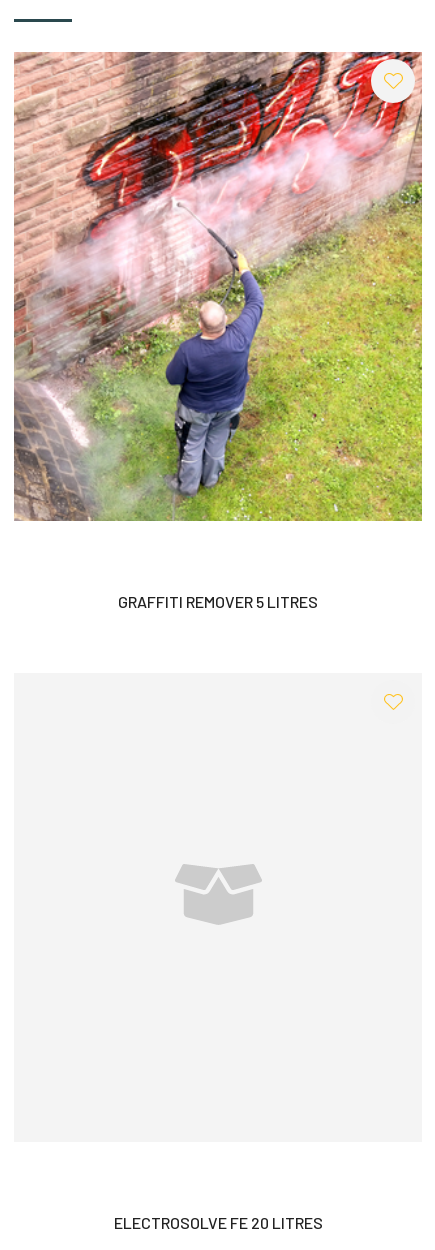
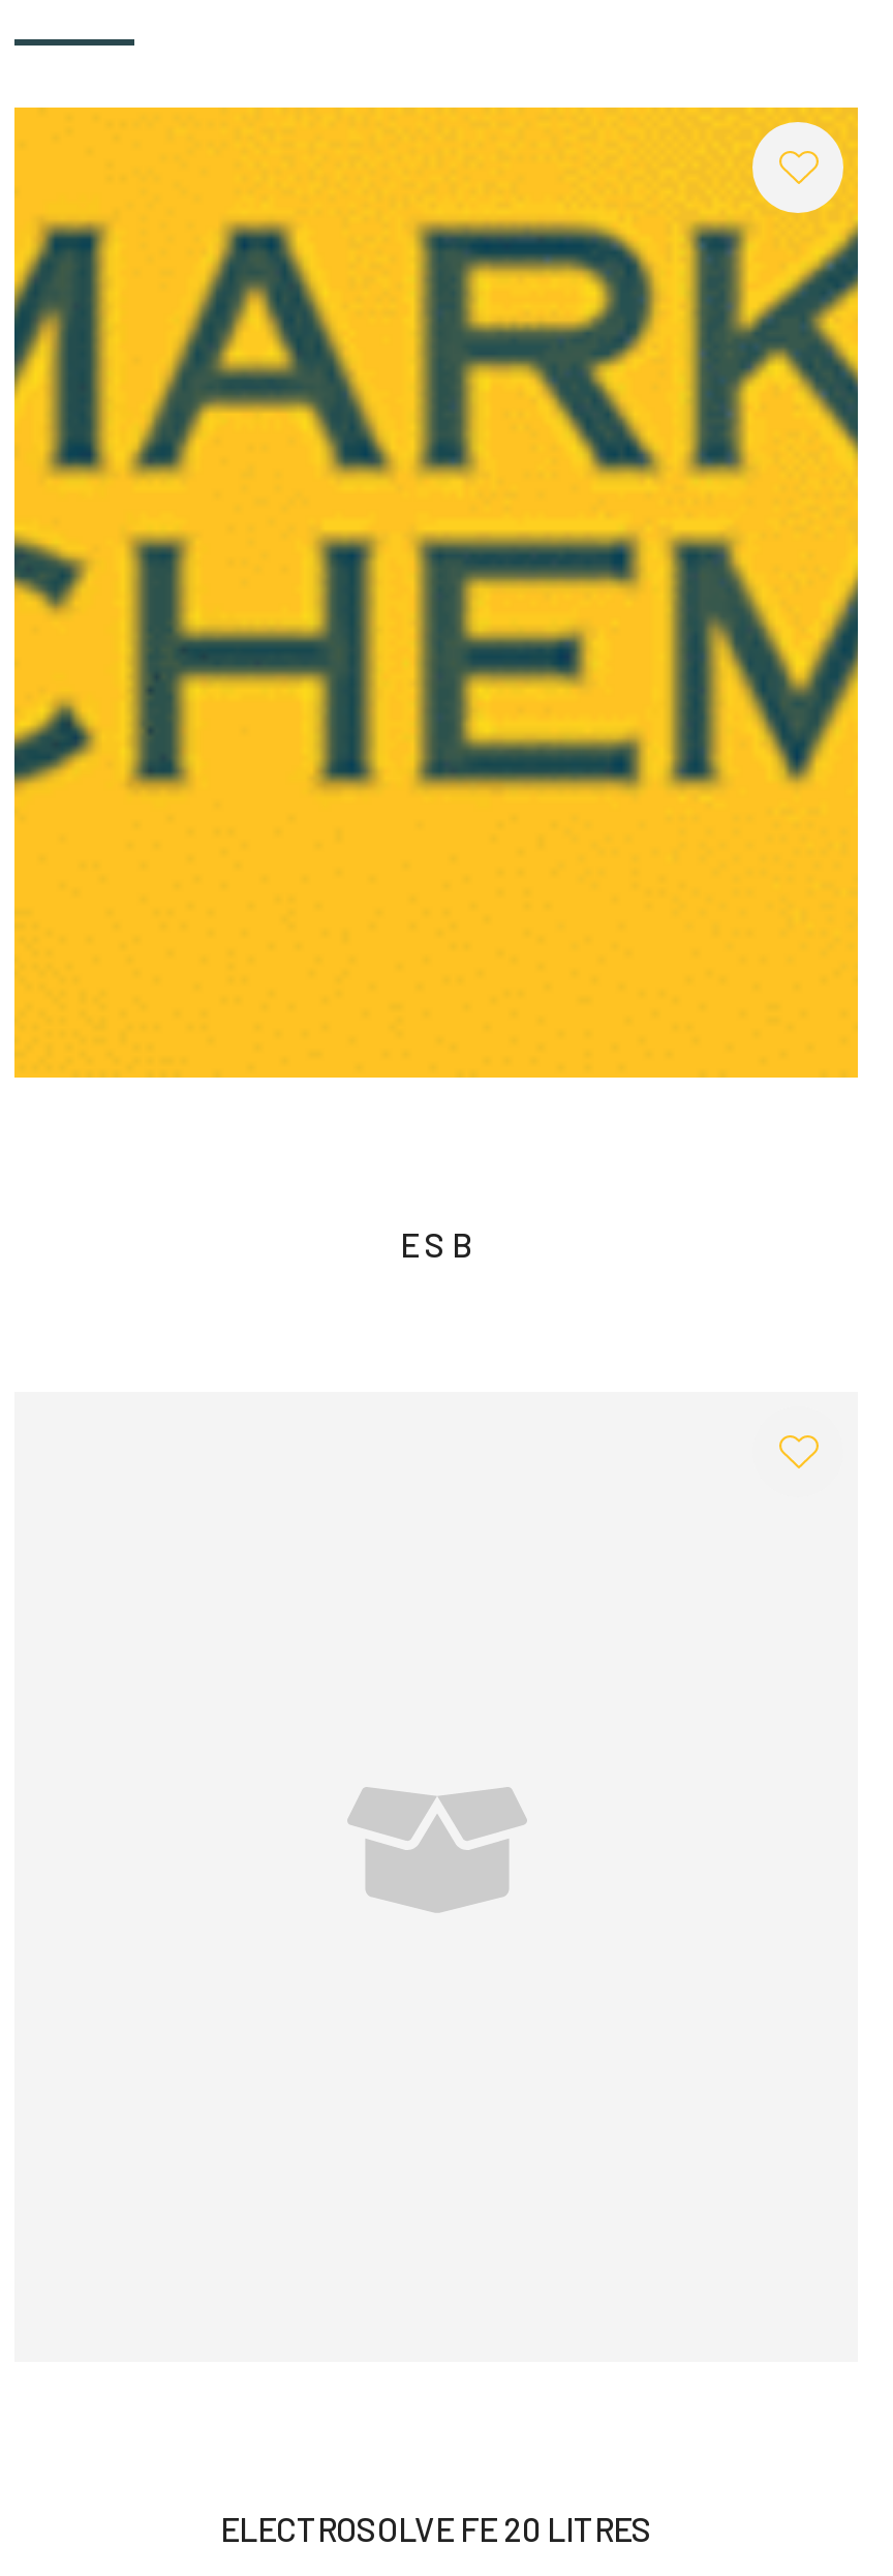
- [image]
+ [image]

- GRAFFITI REMOVER 5 LITRES
+ E S B
